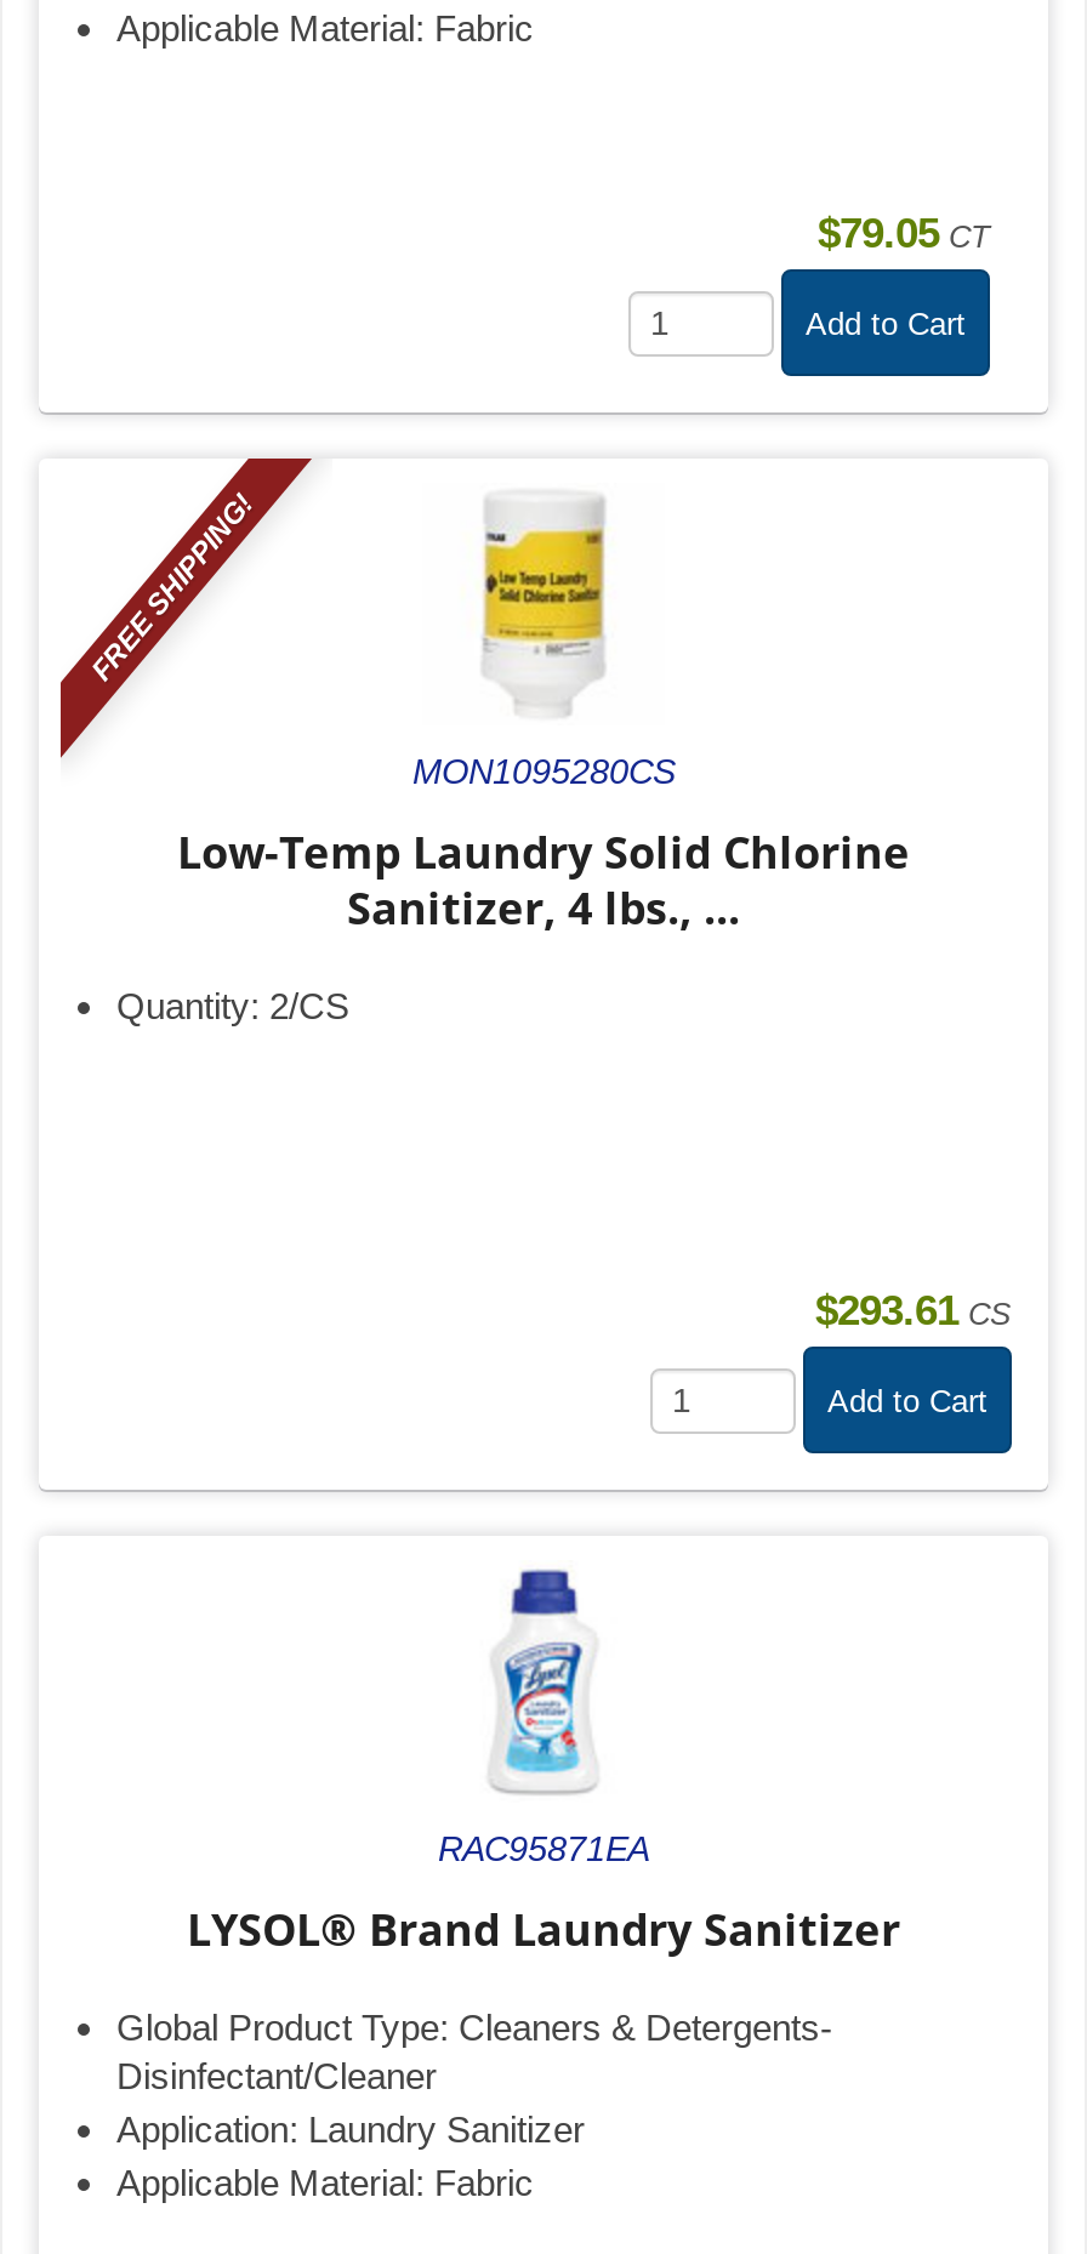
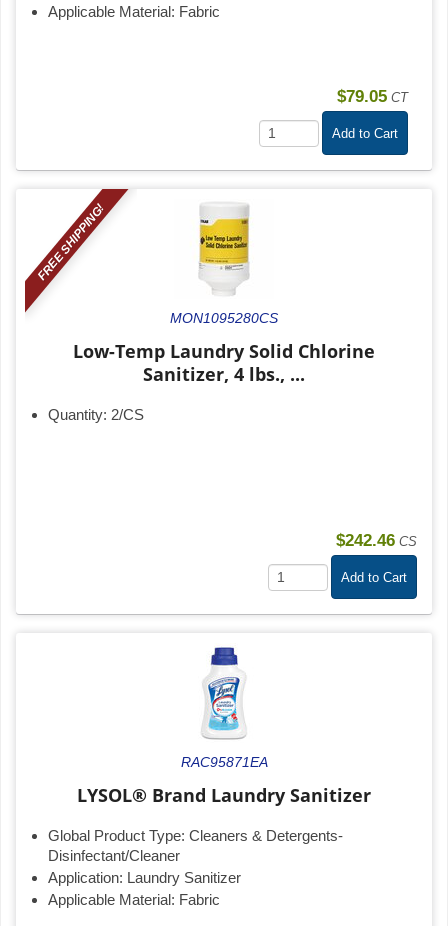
- $293.61 CS
+ $242.46 CS
